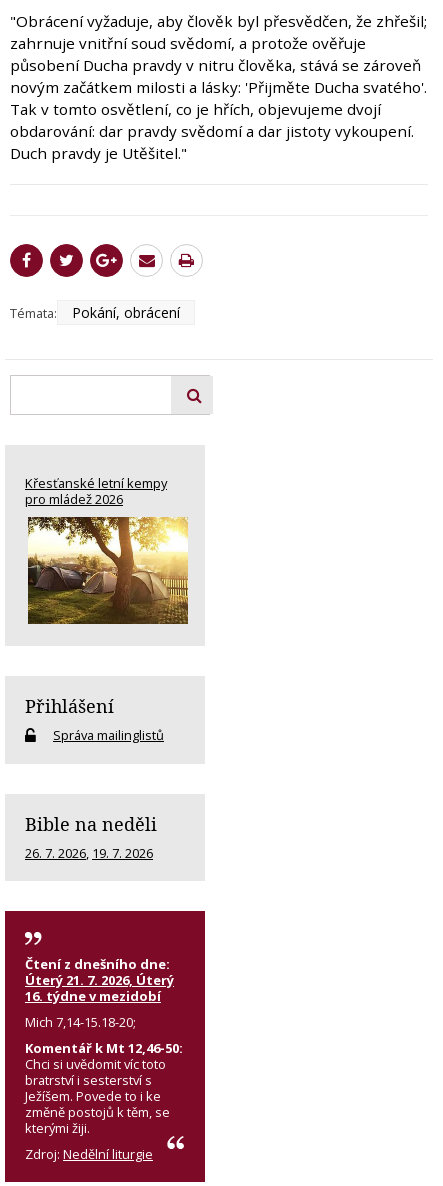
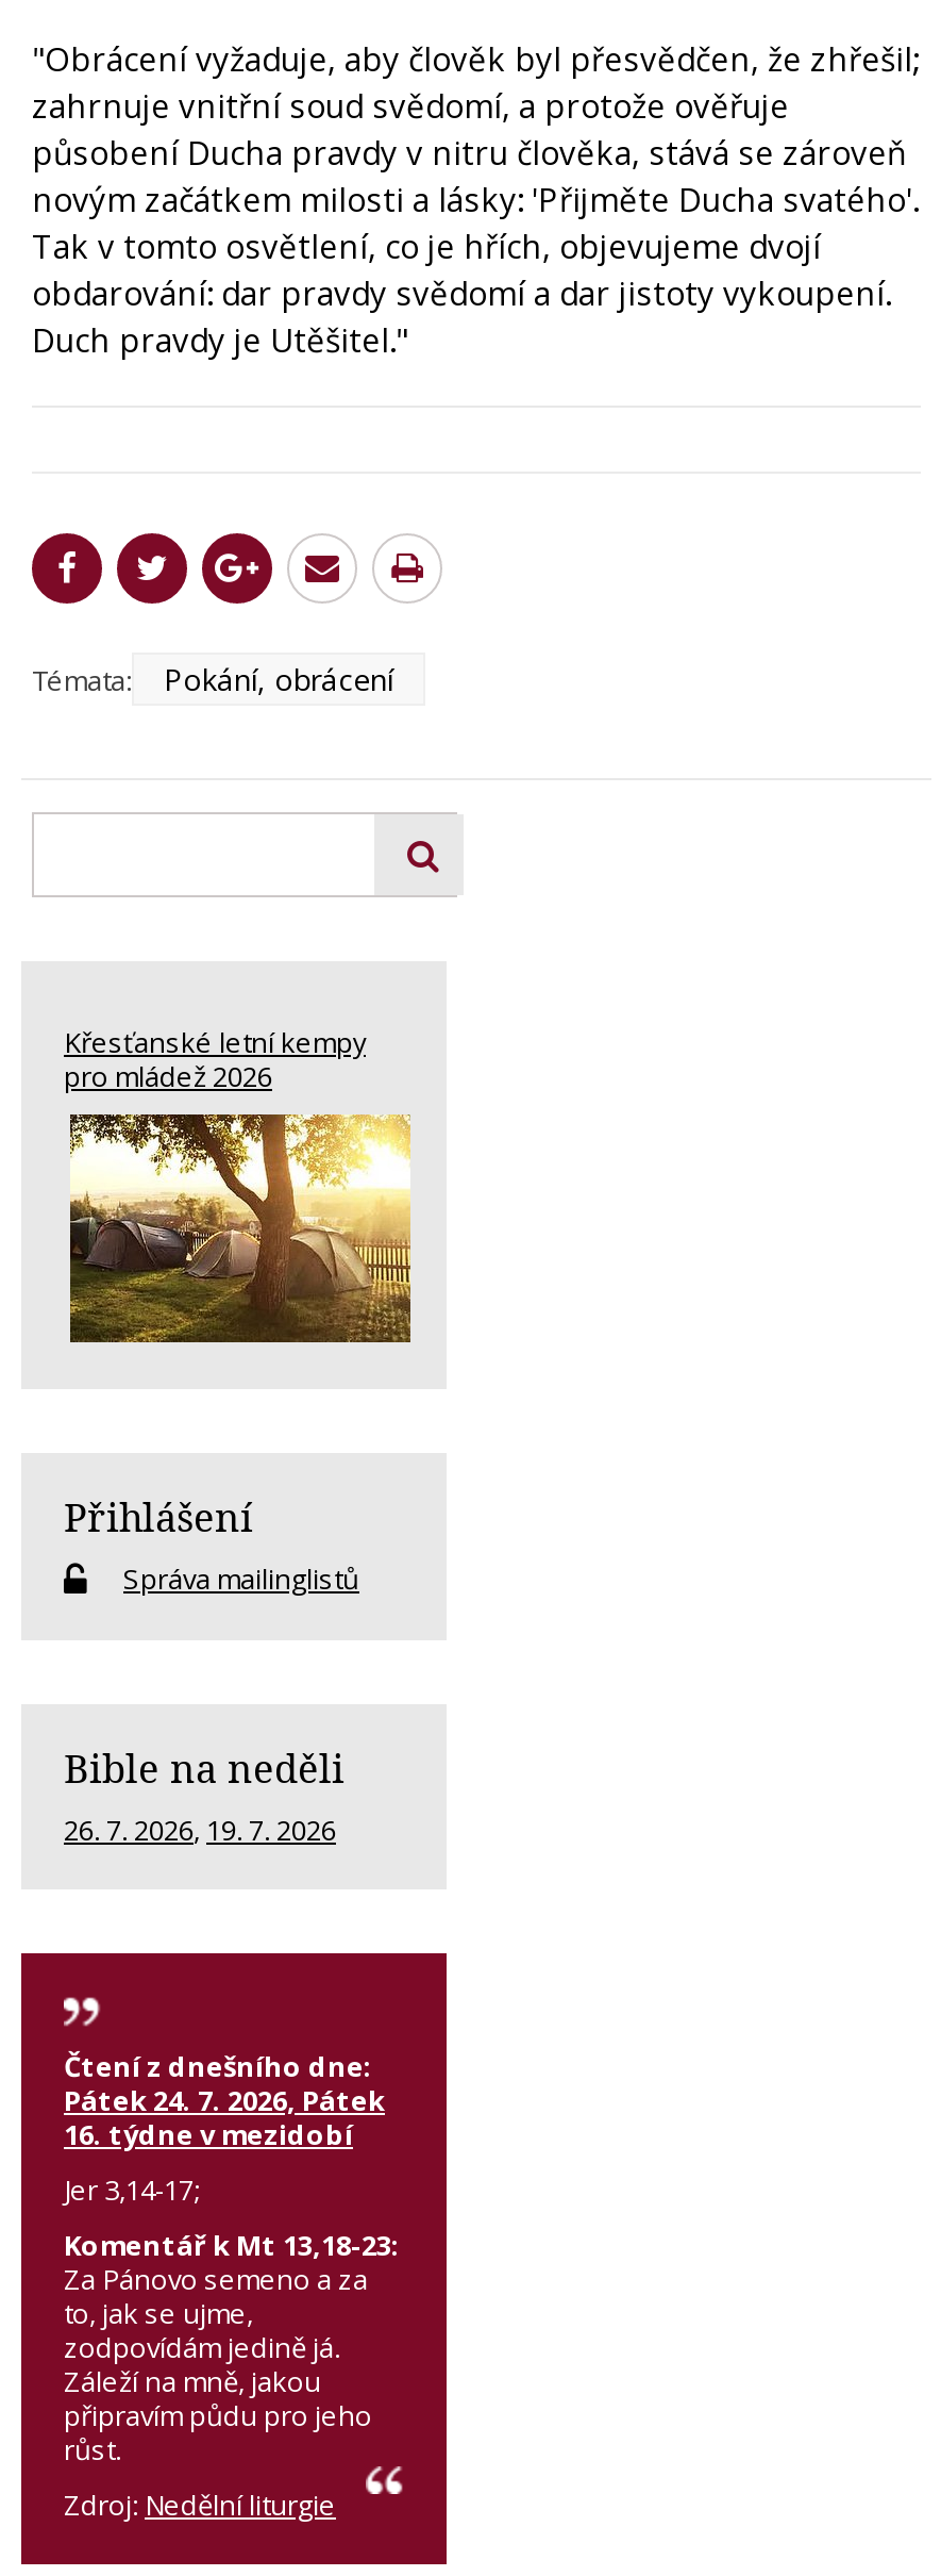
- Úterý 21. 7. 2026, Úterý
+ Pátek 24. 7. 2026, Pátek

- Mich 7,14-15.18-20;
- Komentář k Mt 12,46-50:
- Chci si uvědomit víc toto
- bratrství i sesterství s
- Ježíšem. Povede to i ke
- změně postojů k těm, se
- kterými žiji.
+ Jer 3,14-17;
+ Komentář k Mt 13,18-23:
+ Za Pánovo semeno a za
+ to, jak se ujme,
+ zodpovídám jedině já.
+ Záleží na mně, jakou
+ připravím půdu pro jeho
+ růst.
